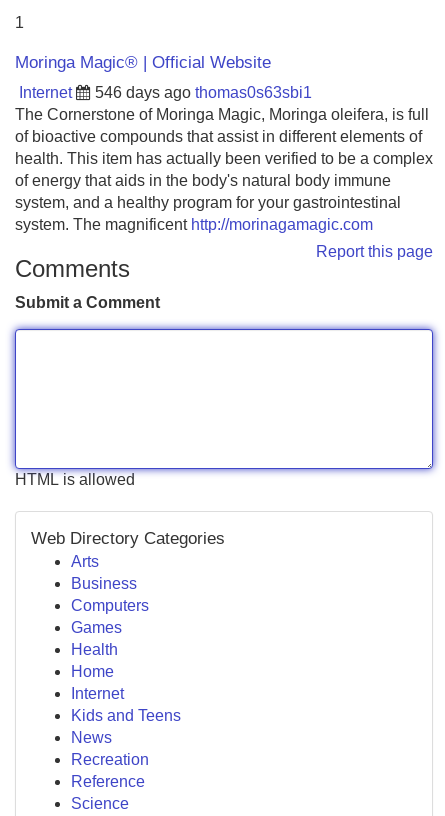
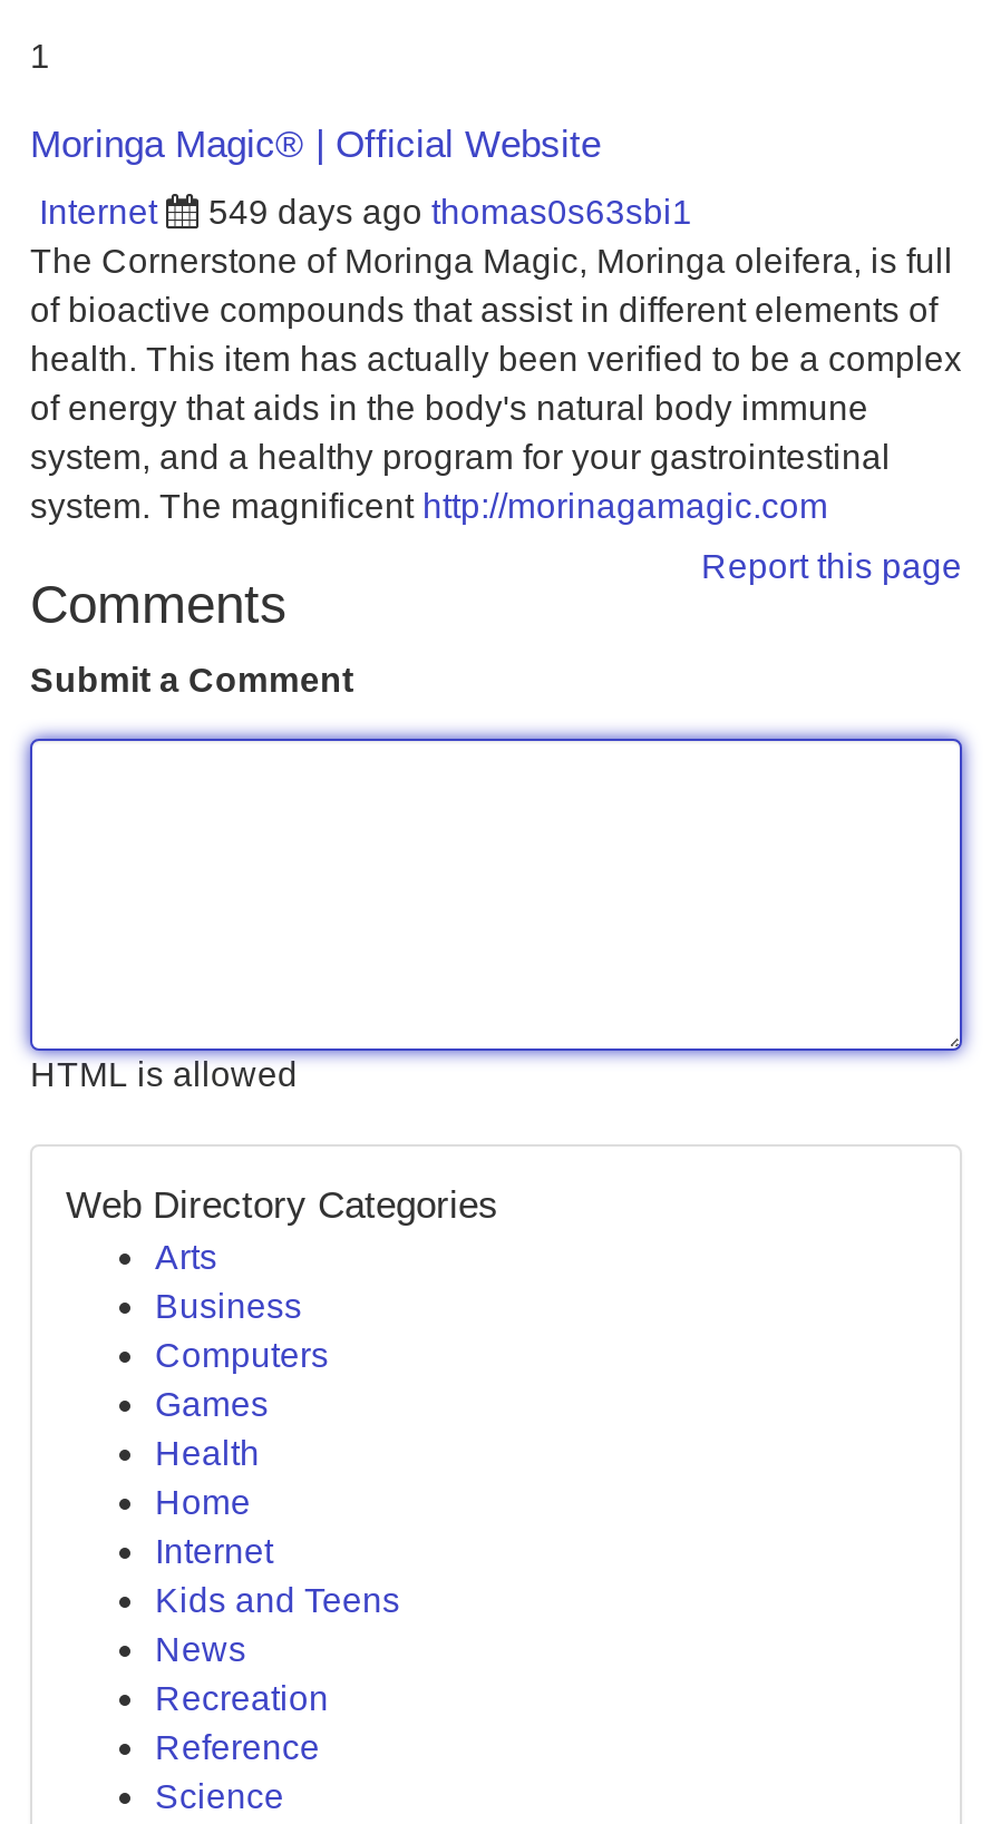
- 546 days ago thomas0s63sbi1
+ 549 days ago thomas0s63sbi1
